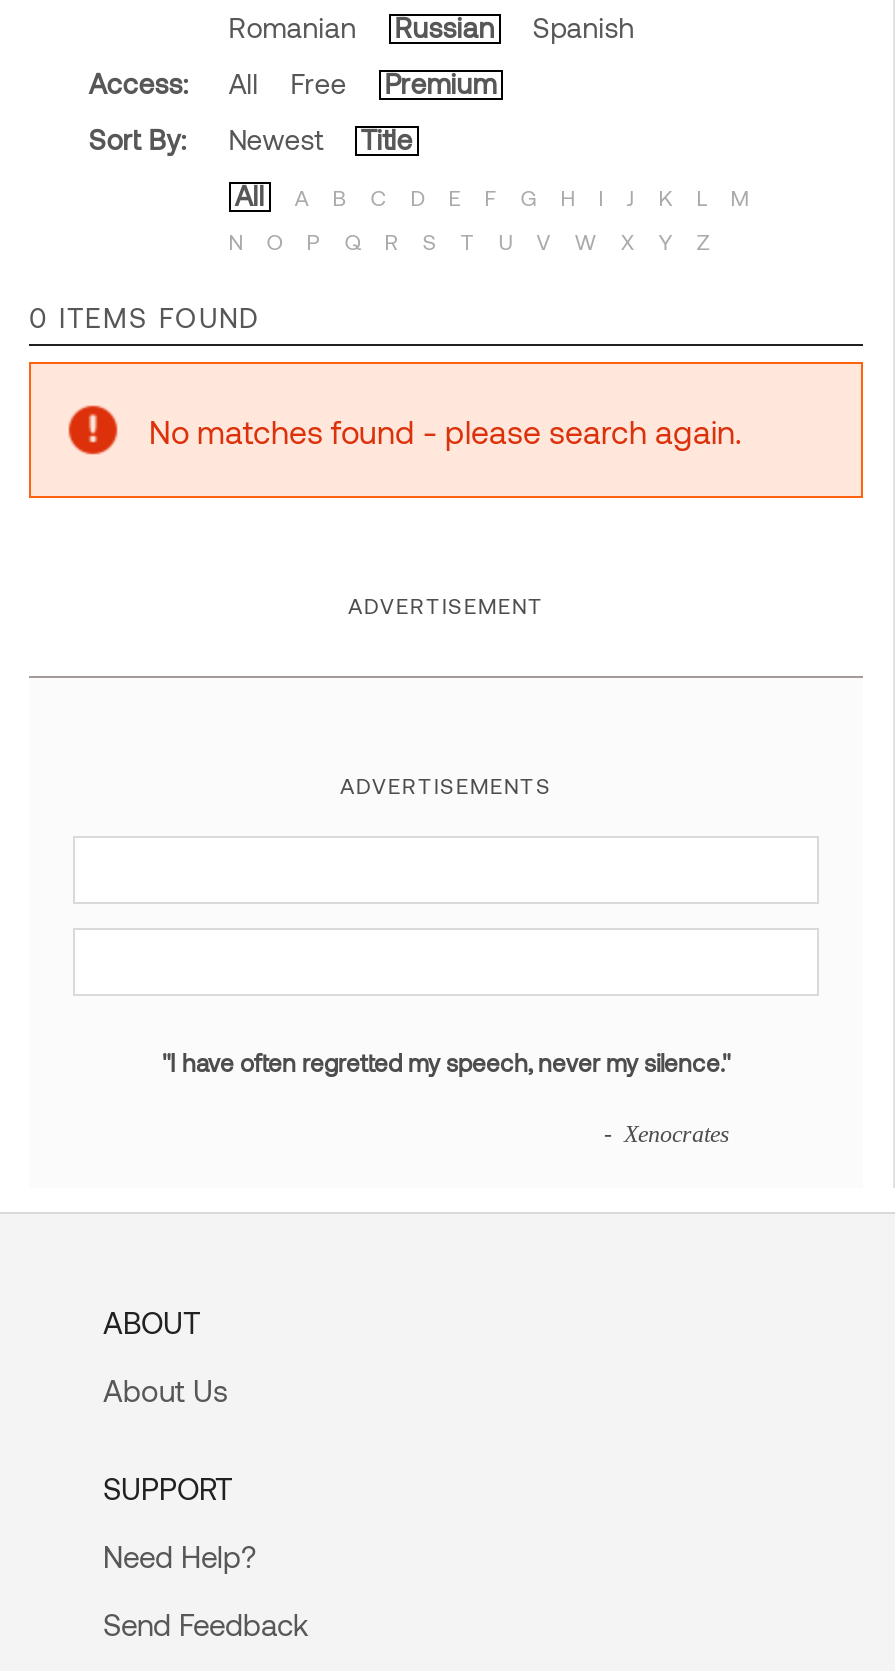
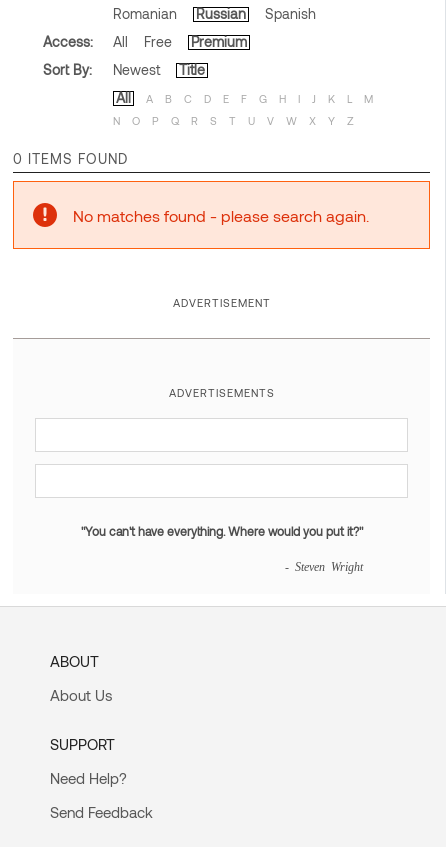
- "I have often regretted my speech, never my silence."
+ "You can't have everything. Where would you put it?"

- - Xenocrates
+ - Steven Wright
